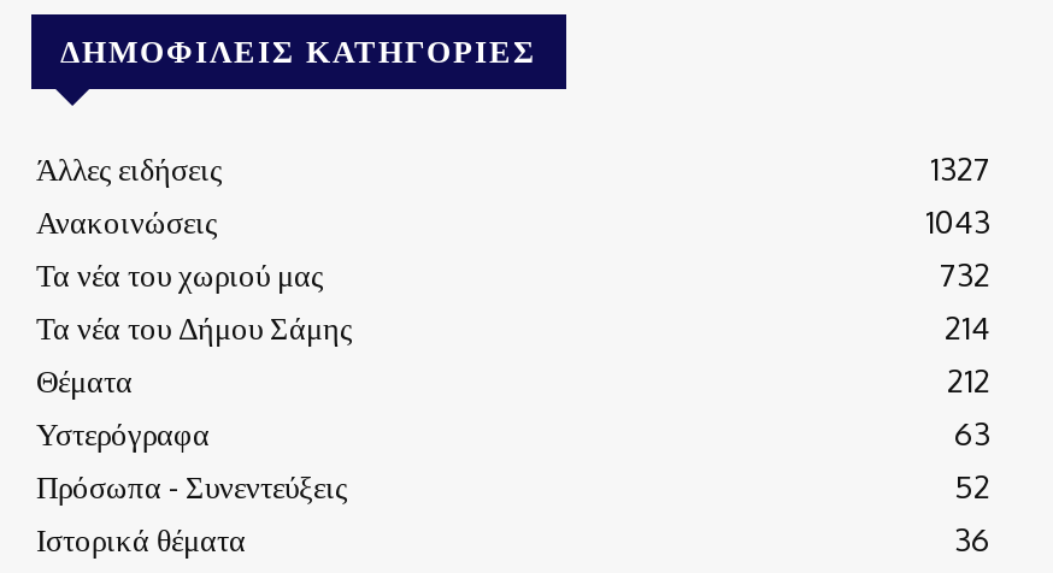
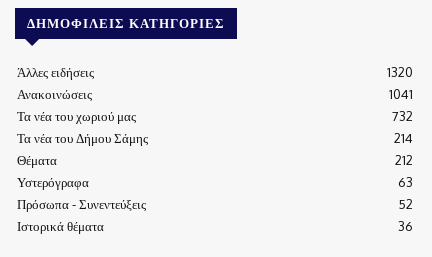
- 1327
+ 1320

- 1043
+ 1041
